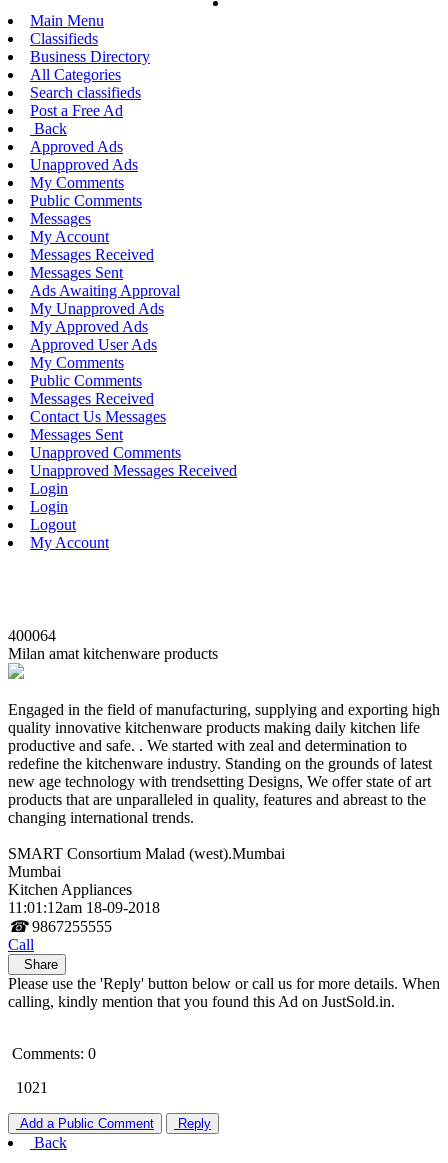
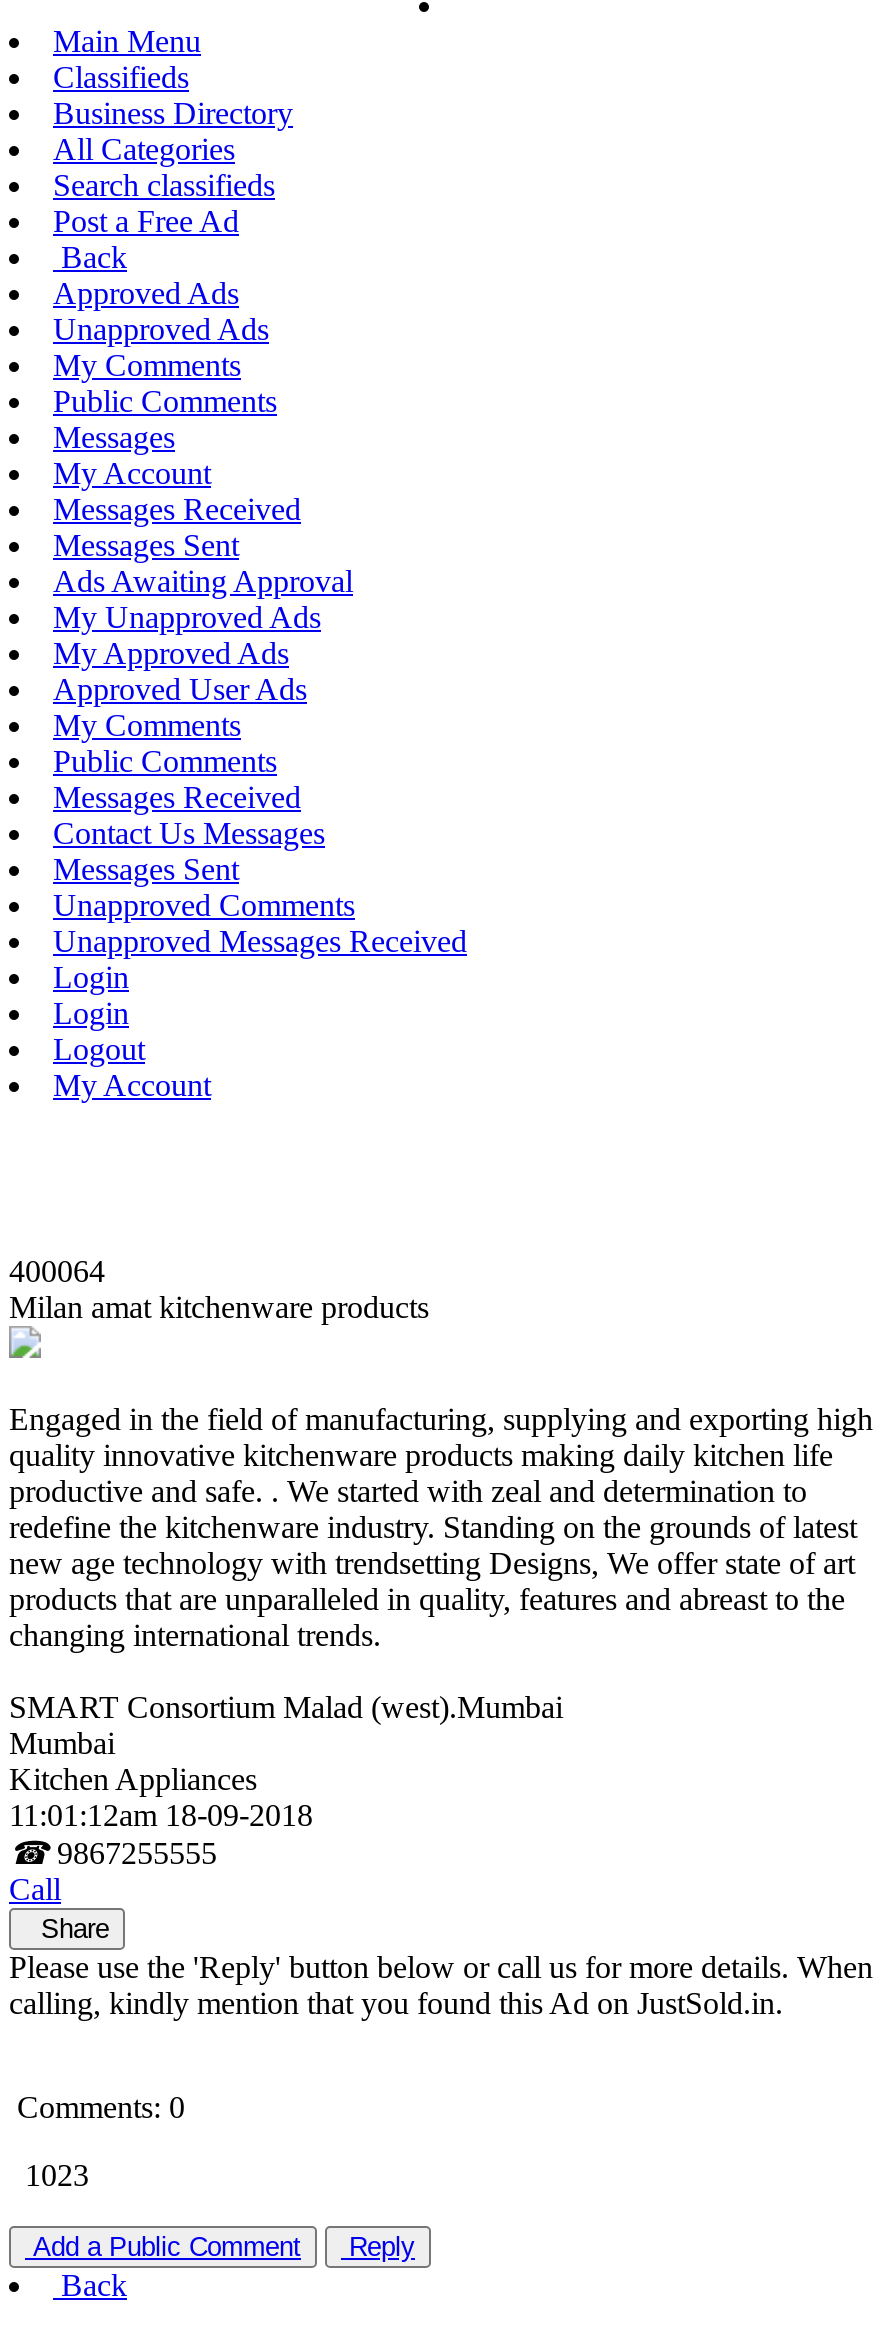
- 1021
+ 1023
